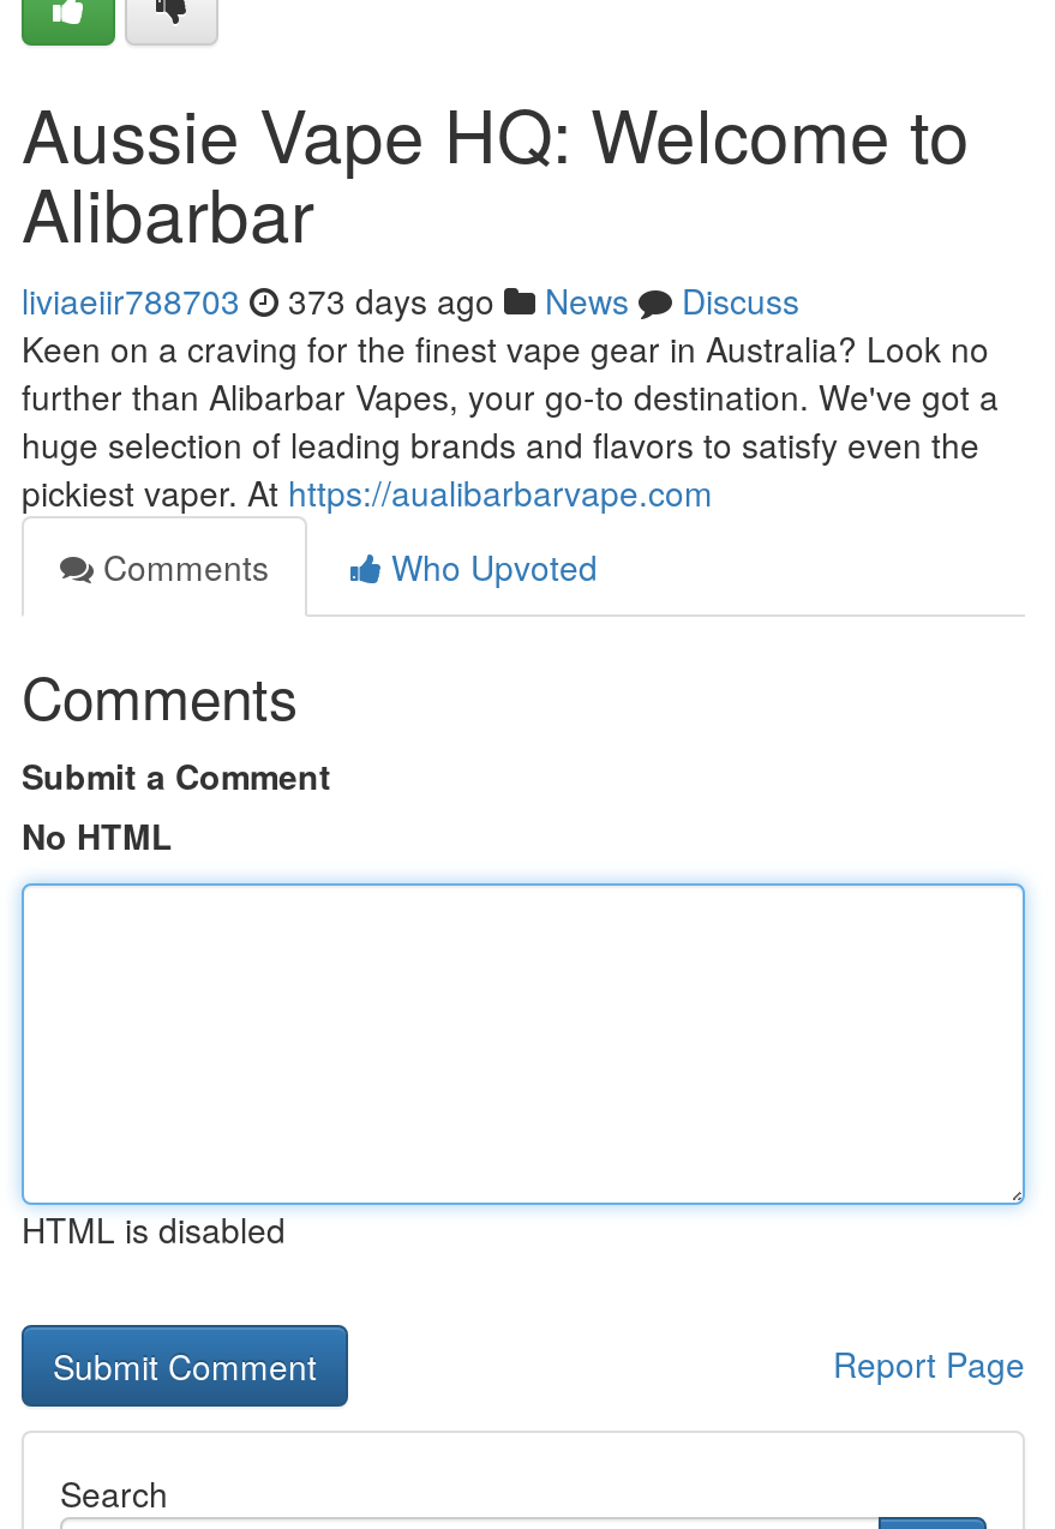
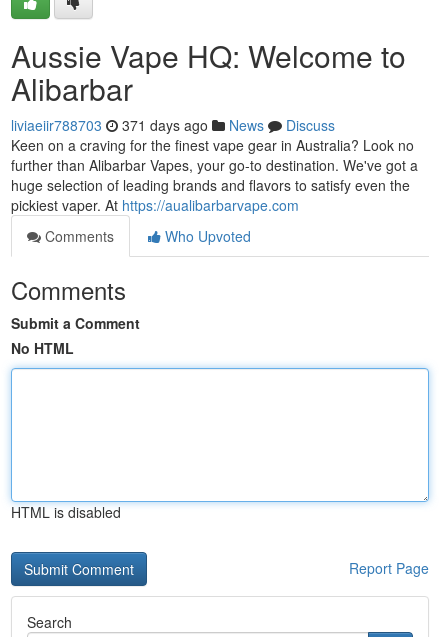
- liviaeiir788703 373 days ago News Discuss
+ liviaeiir788703 371 days ago News Discuss
